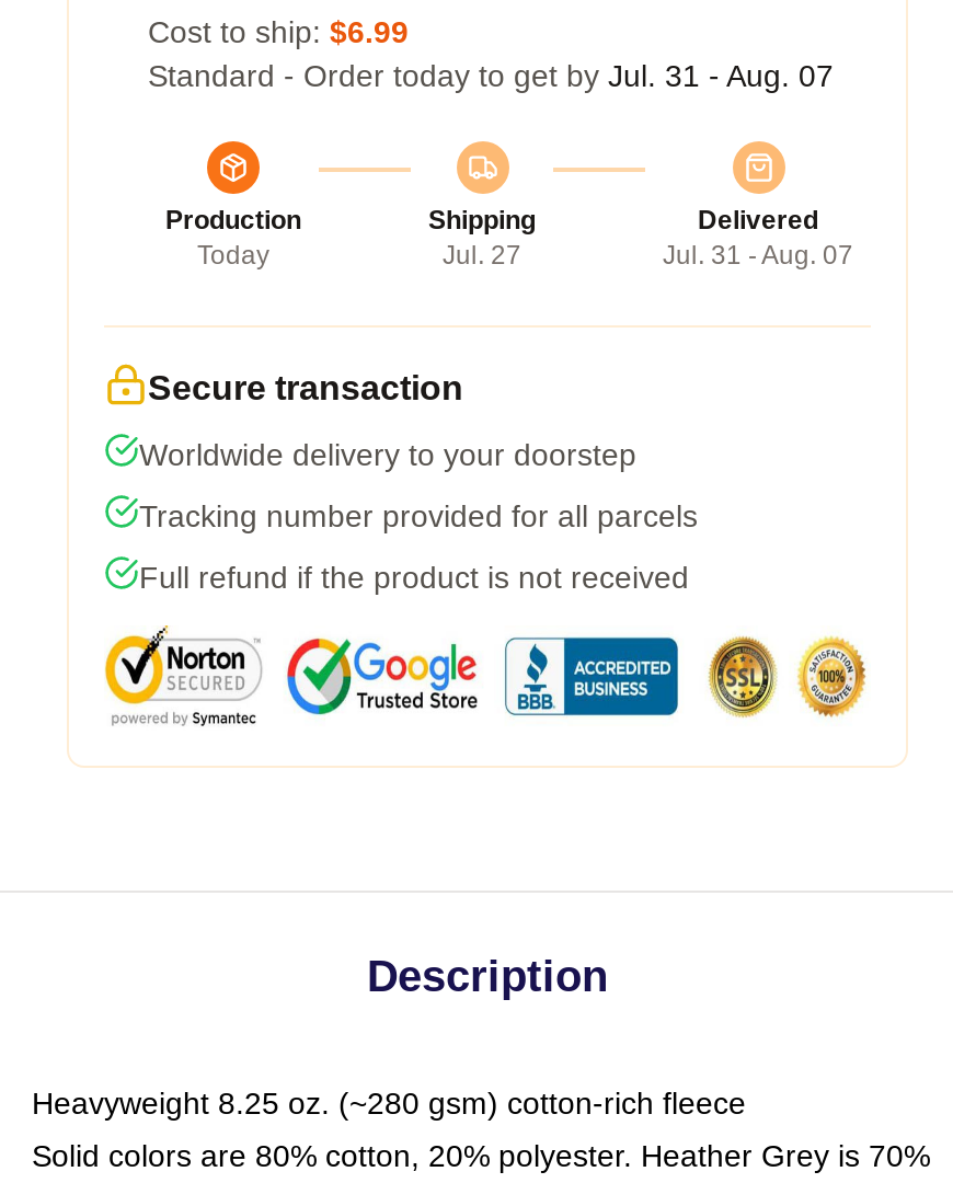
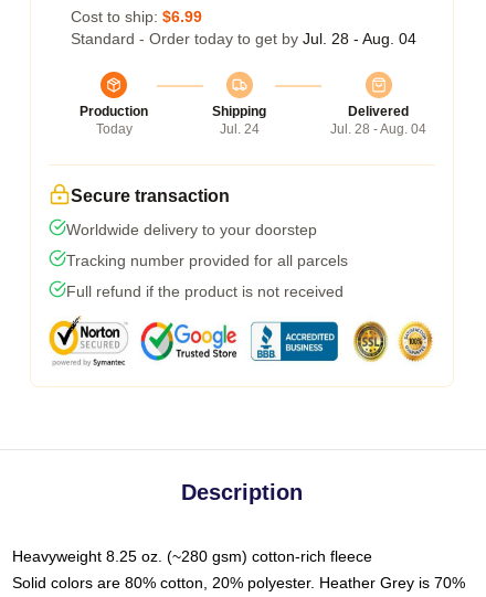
- Standard - Order today to get by Jul. 31 - Aug. 07
+ Standard - Order today to get by Jul. 28 - Aug. 04

- Jul. 27
+ Jul. 24

- Jul. 31 - Aug. 07
+ Jul. 28 - Aug. 04
